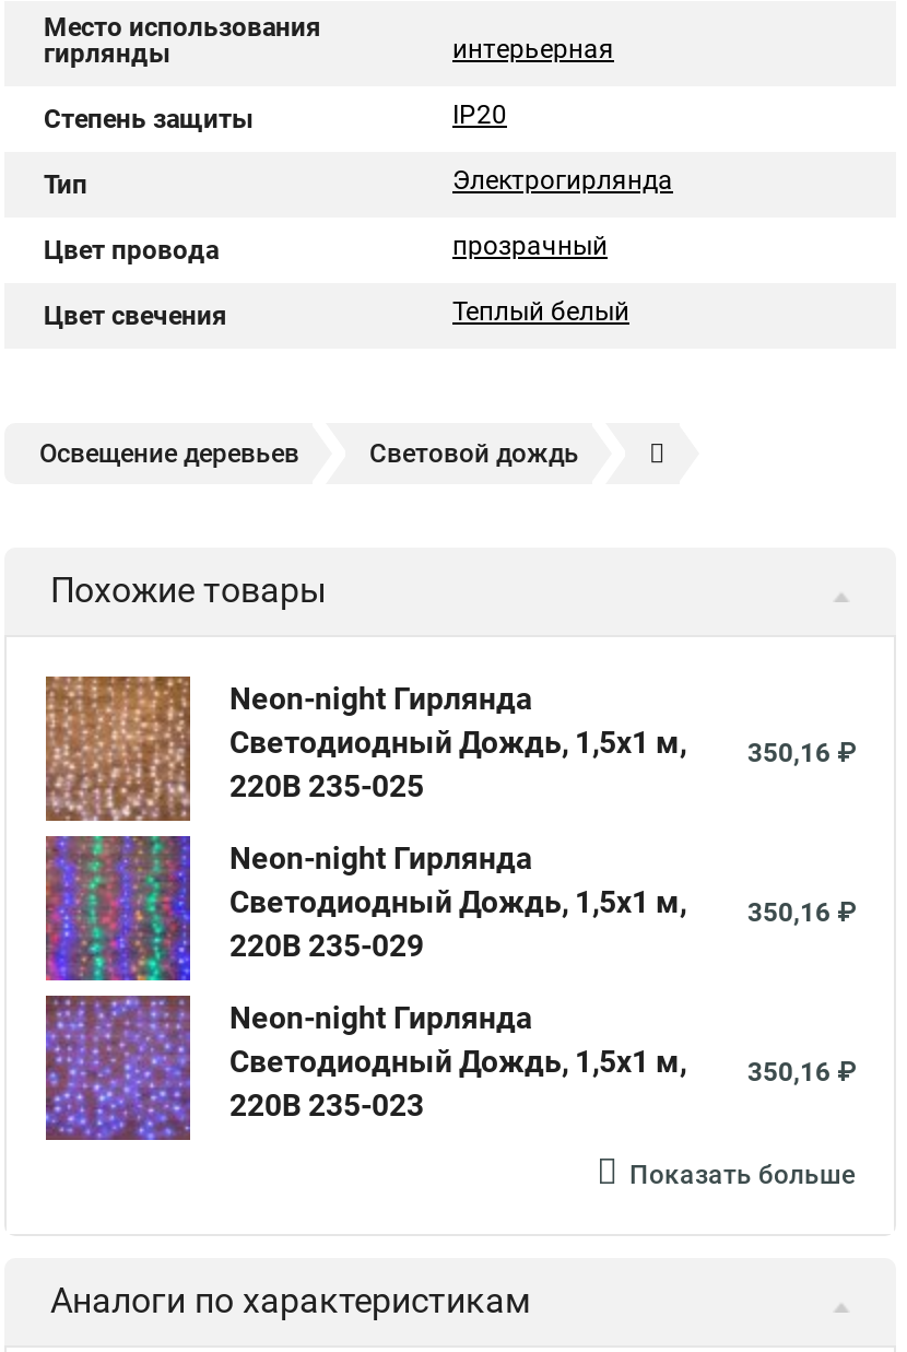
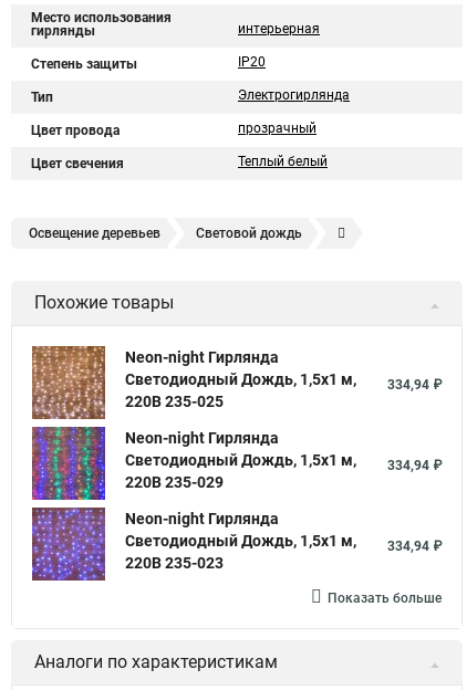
- Светодиодный Дождь, 1,5х1 м, 350,16 ₽
+ Светодиодный Дождь, 1,5х1 м, 334,94 ₽

- Светодиодный Дождь, 1,5х1 м, 350,16 ₽
+ Светодиодный Дождь, 1,5х1 м, 334,94 ₽

- Светодиодный Дождь, 1,5х1 м, 350,16 ₽
+ Светодиодный Дождь, 1,5х1 м, 334,94 ₽
